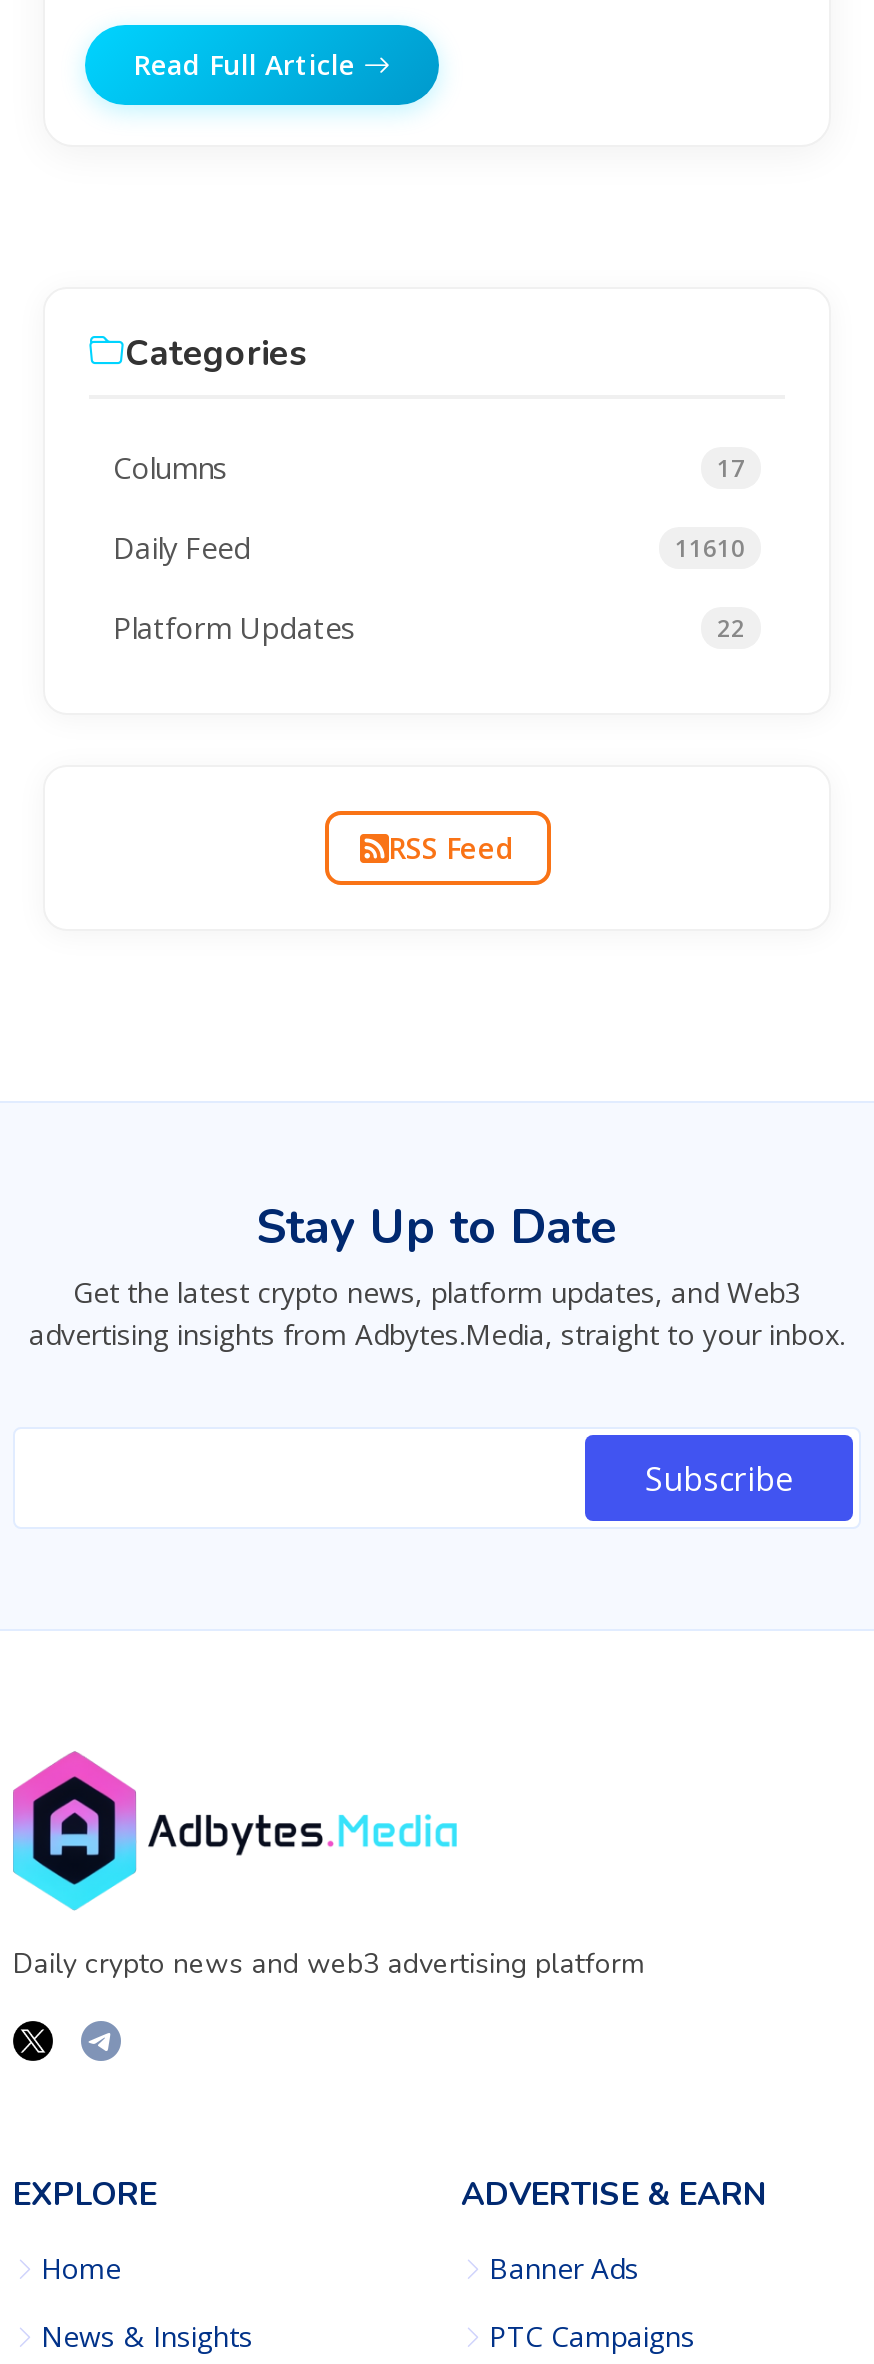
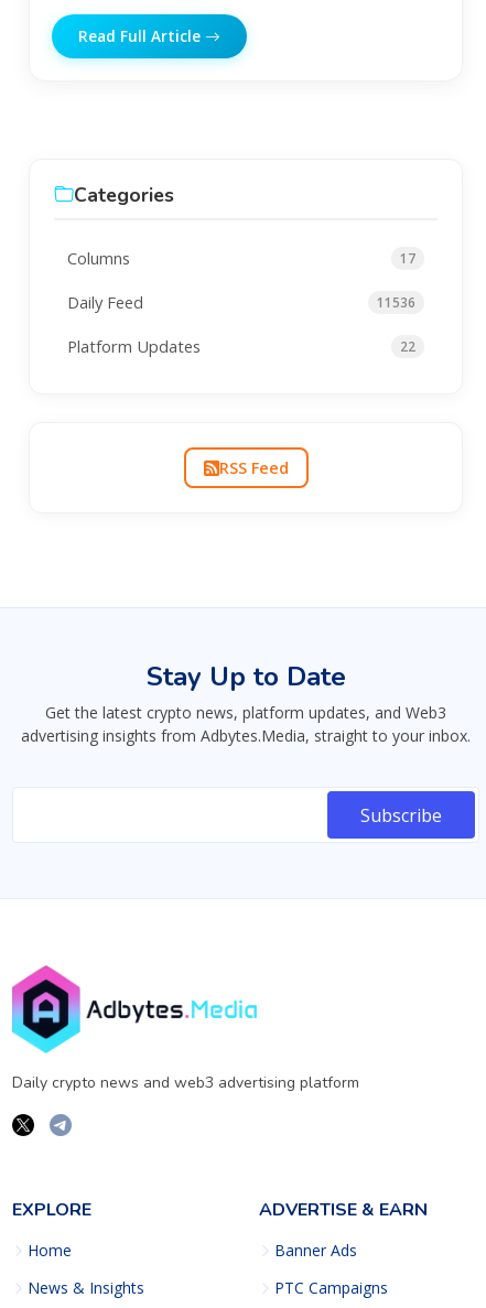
- 11610
+ 11536
